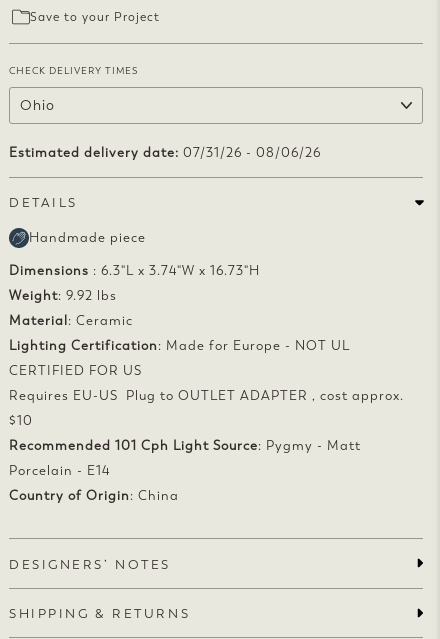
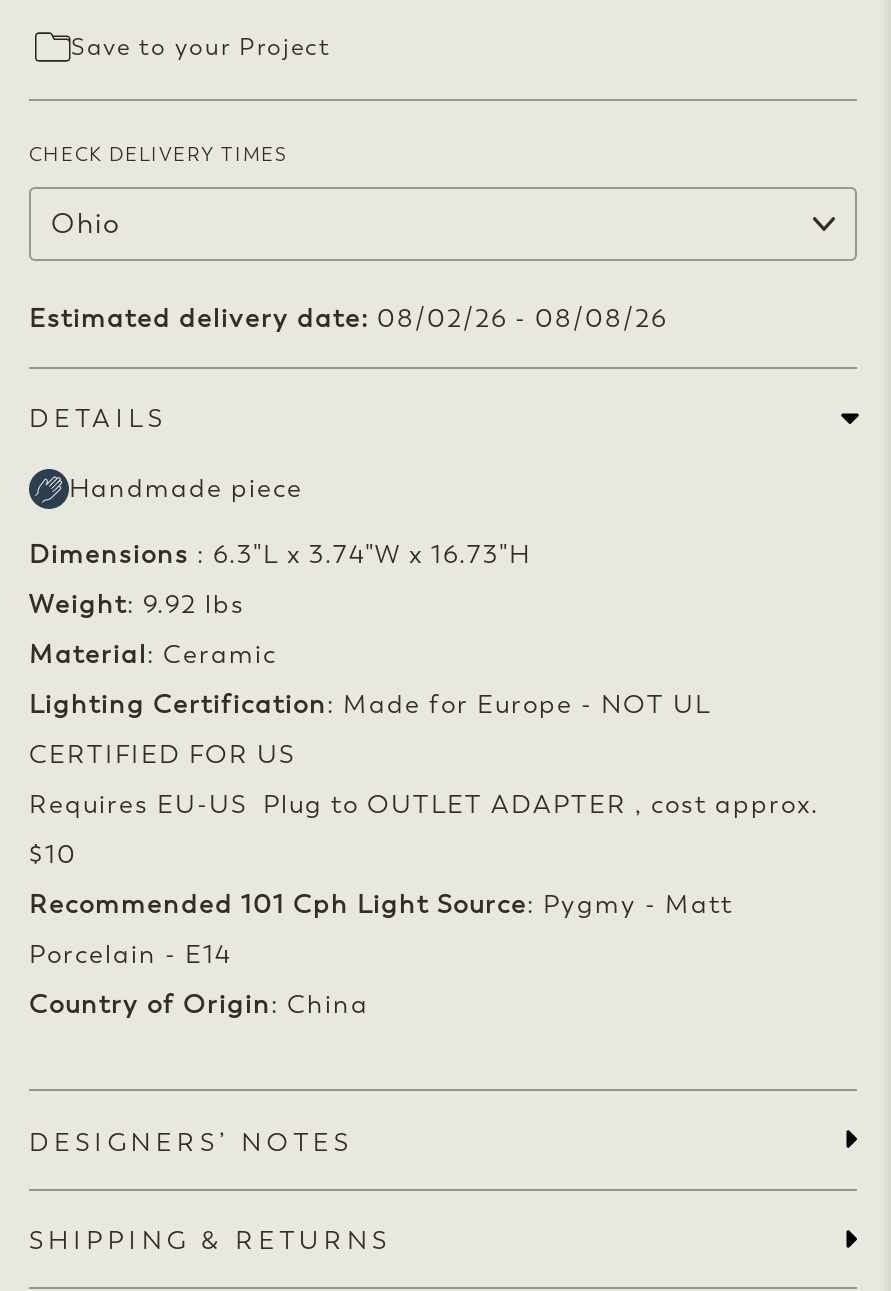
- Estimated delivery date: 07/31/26 - 08/06/26
+ Estimated delivery date: 08/02/26 - 08/08/26
